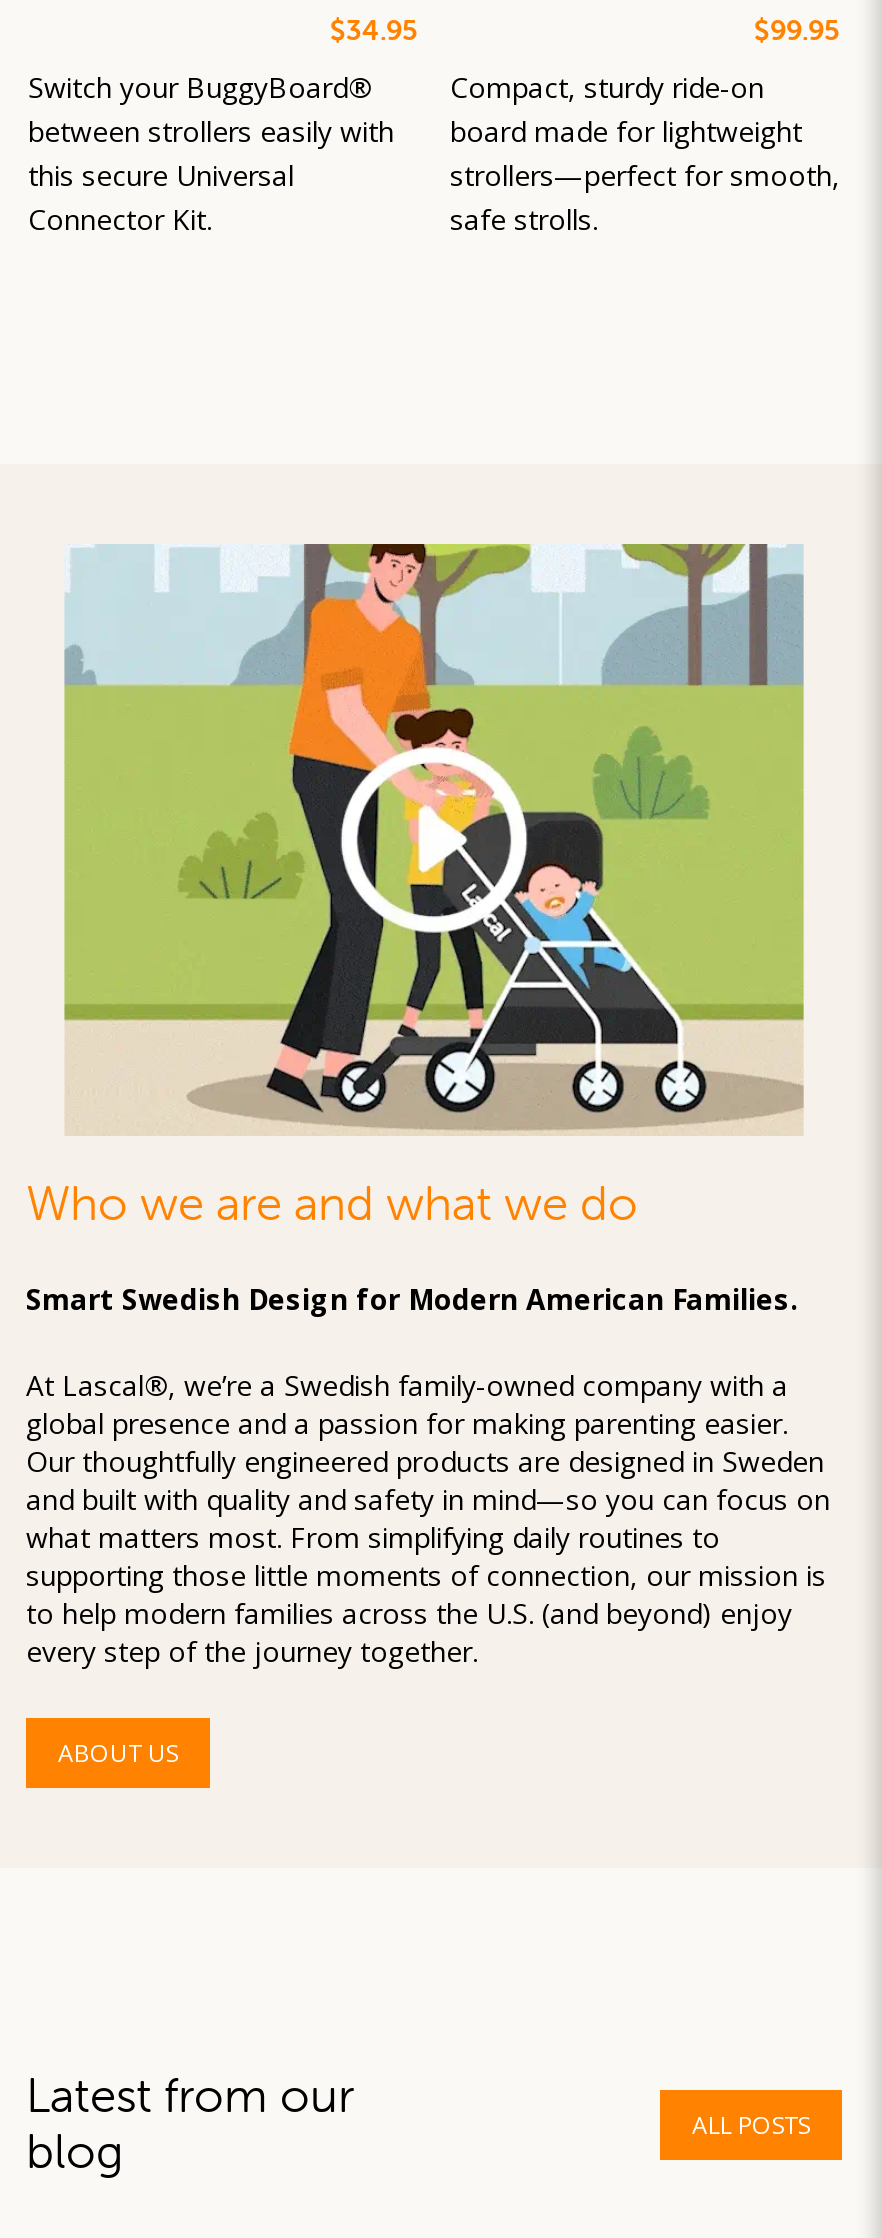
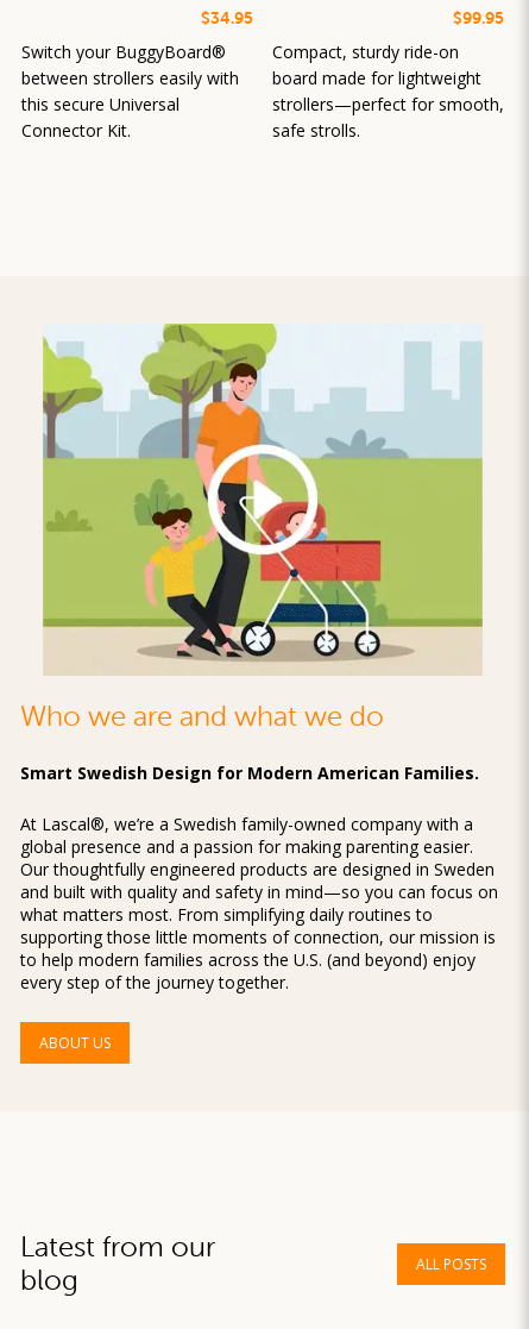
- [image]
+ [image]
